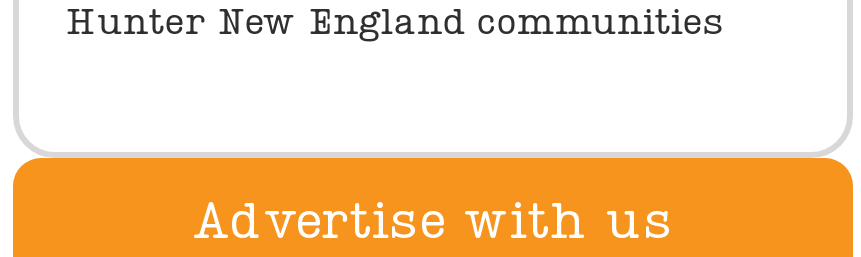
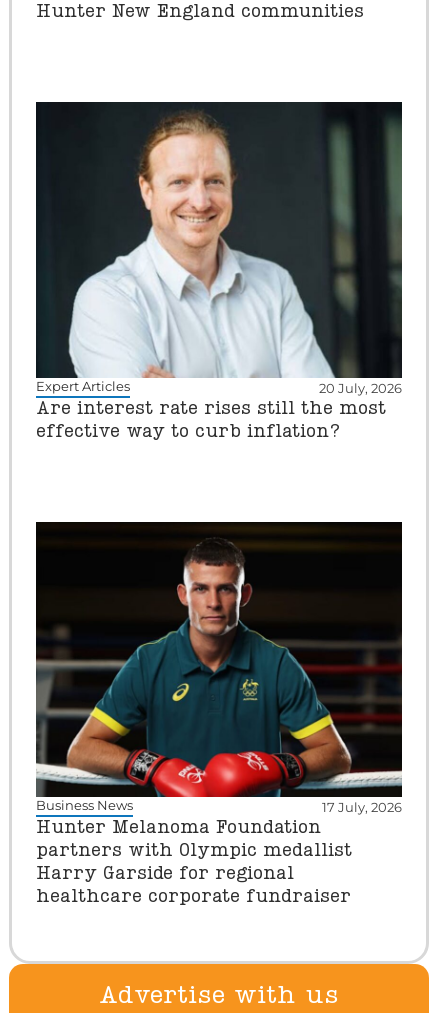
+ [image]
+ Expert Articles
+ 20 July, 2026
+ Are interest rate rises still the most
+ effective way to curb inflation?

+ [image]
+ Business News
+ 17 July, 2026
+ Hunter Melanoma Foundation
+ partners with Olympic medallist
+ Harry Garside for regional
+ healthcare corporate fundraiser
